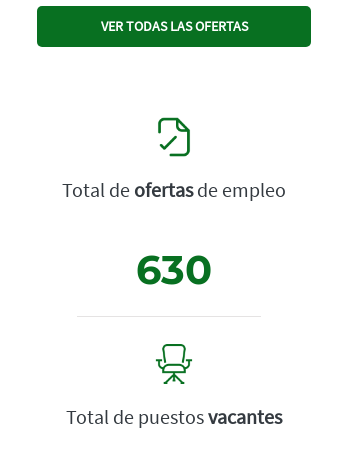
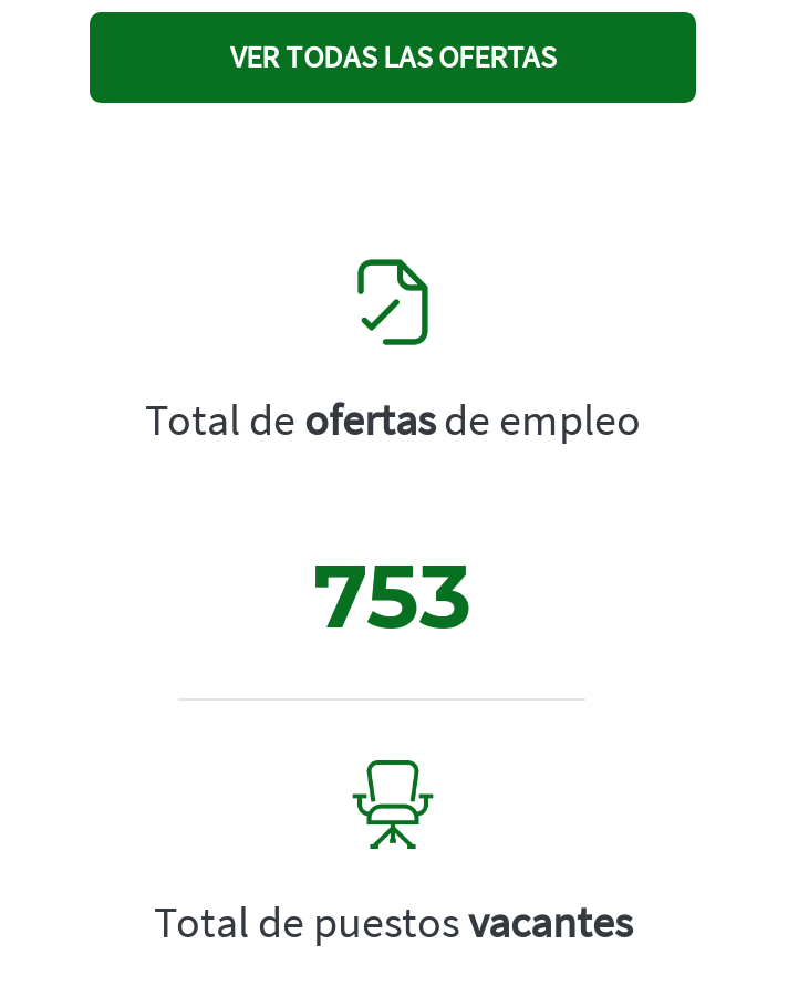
- 630
+ 753
